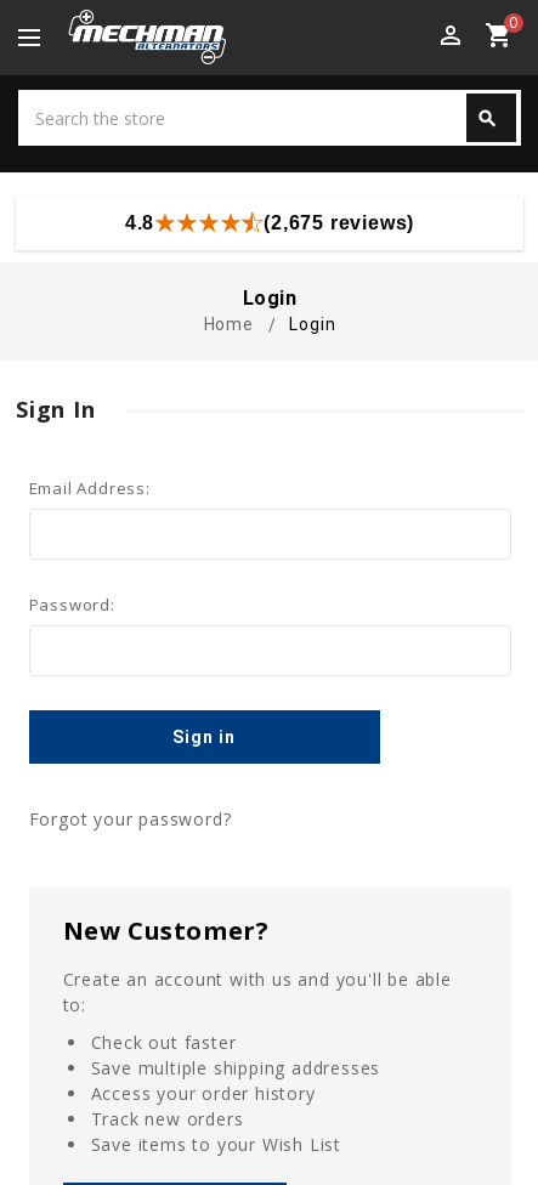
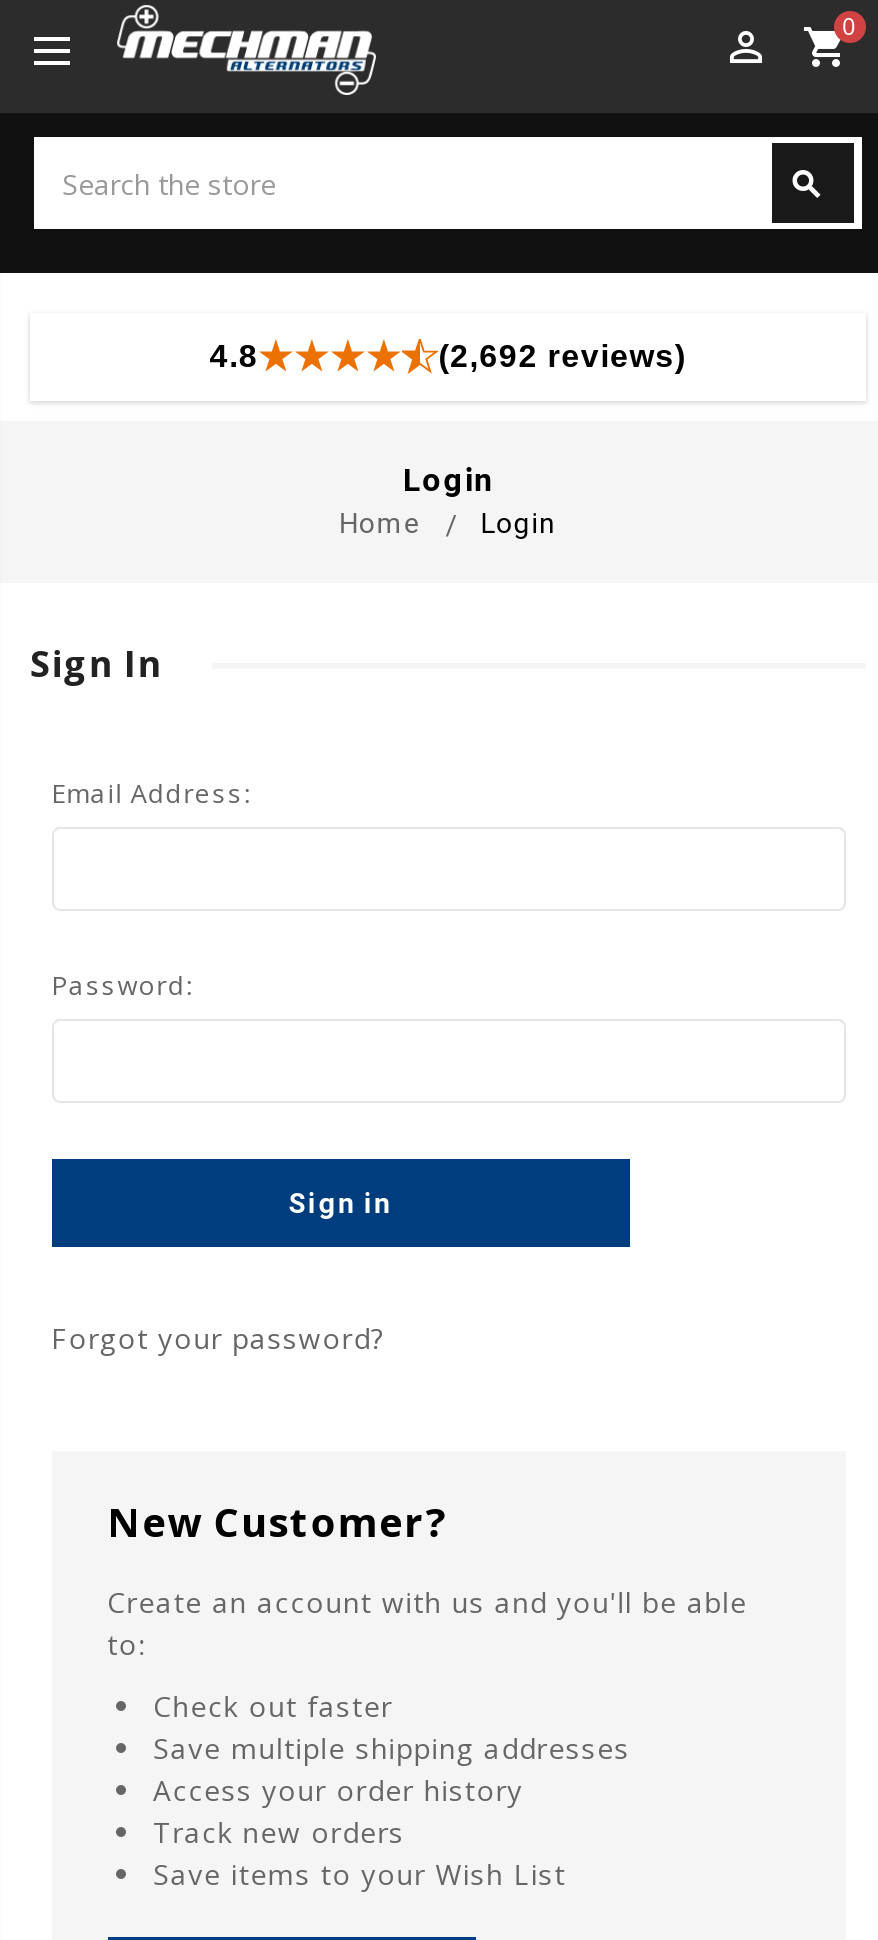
- (2,675 reviews)
+ (2,692 reviews)
